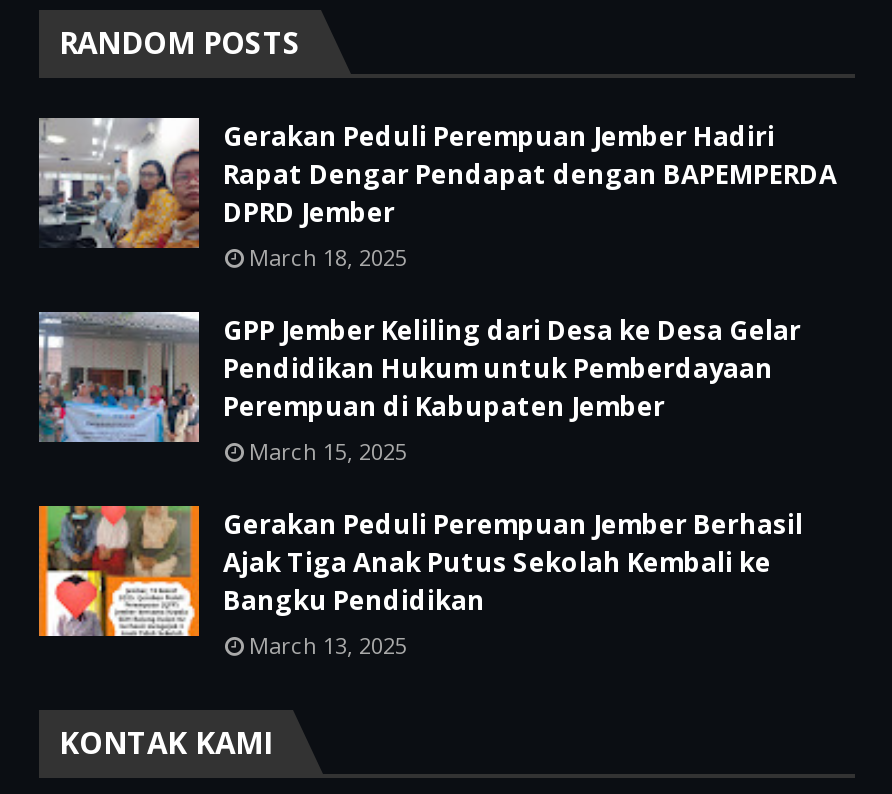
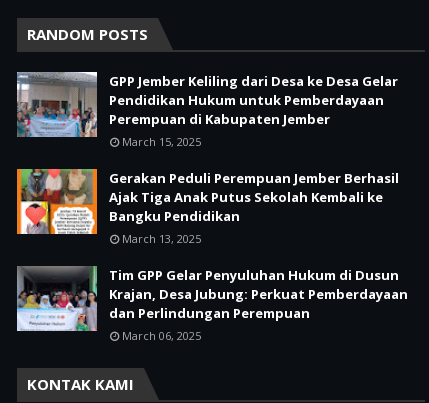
- [image]
- Gerakan Peduli Perempuan Jember Hadiri
- Rapat Dengar Pendapat dengan BAPEMPERDA
- DPRD Jember
- March 18, 2025

moved up: [image] | GPP Jember Keliling dari Desa ke Desa Gelar | Pendidikan Hukum untuk Pemberdayaan | ... | Bangku Pendidikan | March 13, 2025

+ [image]
+ Tim GPP Gelar Penyuluhan Hukum di Dusun
+ Krajan, Desa Jubung: Perkuat Pemberdayaan
+ dan Perlindungan Perempuan
+ March 06, 2025
